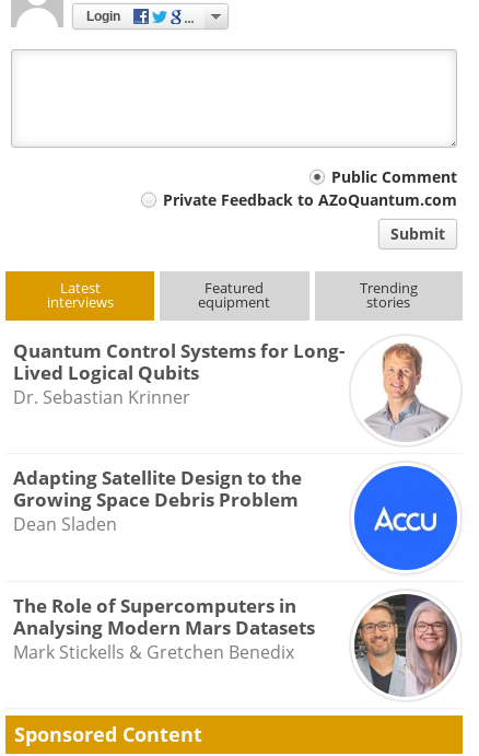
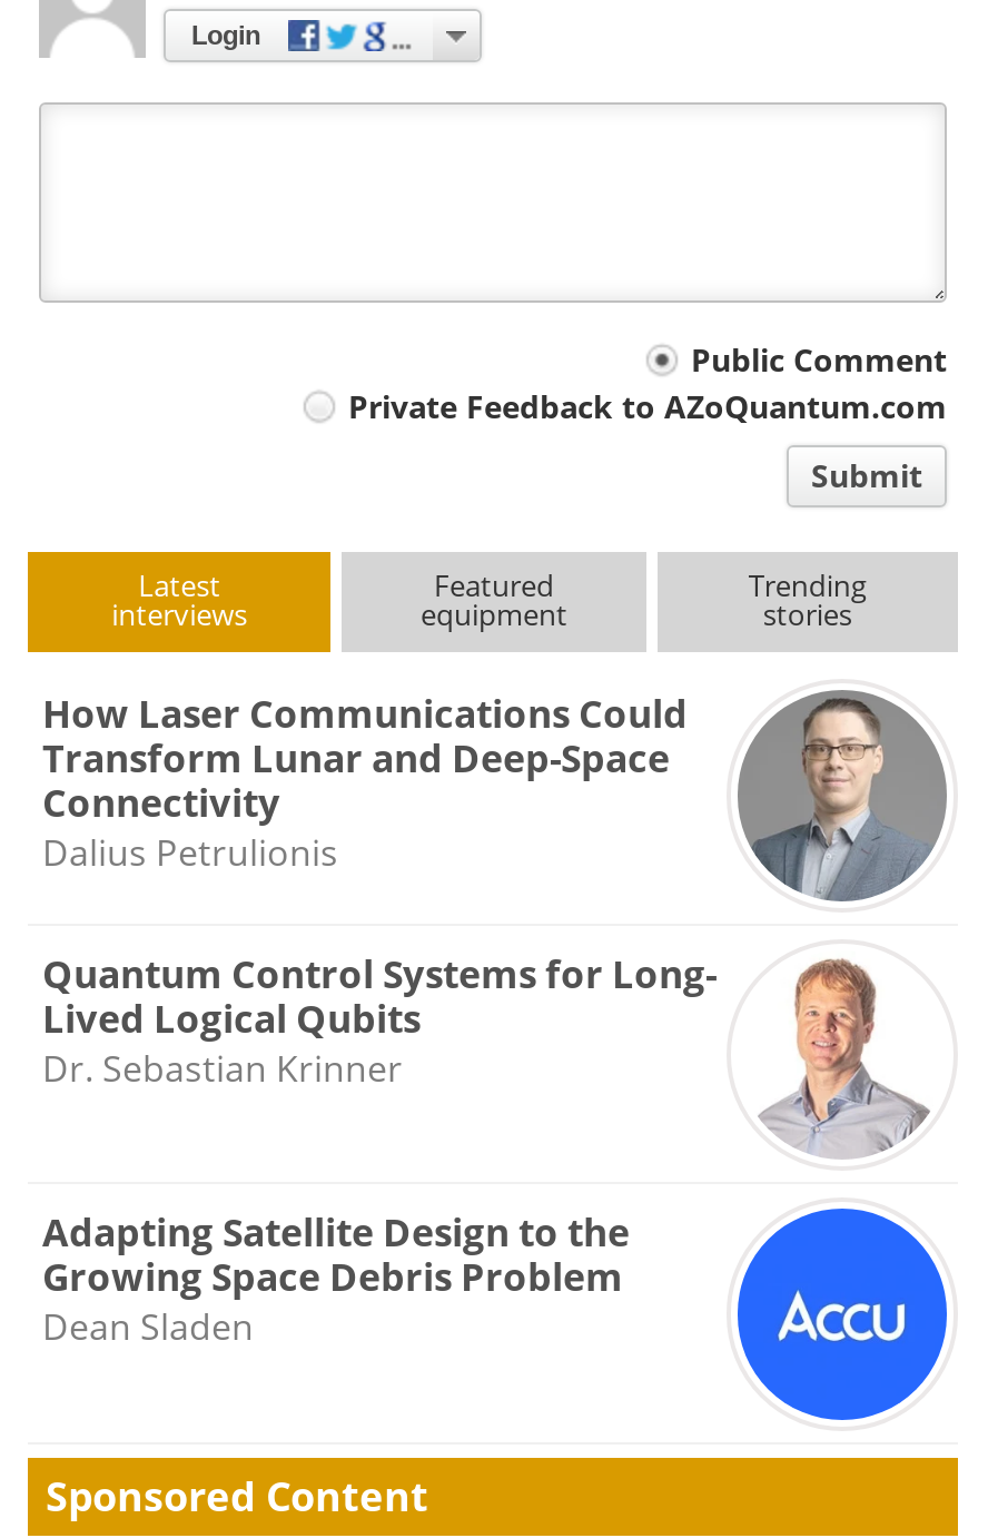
+ [image]
+ How Laser Communications Could
+ Transform Lunar and Deep-Space
+ Connectivity
+ Dalius Petrulionis

moved down: [image] | Quantum Control Systems for Long- | Lived Logical Qubits | Dr. Sebastian Krinner | Adapting Satellite Design to the | Growing Space Debris Problem | Dean Sladen

- [image]
- The Role of Supercomputers in
- Analysing Modern Mars Datasets
- Mark Stickells & Gretchen Benedix
